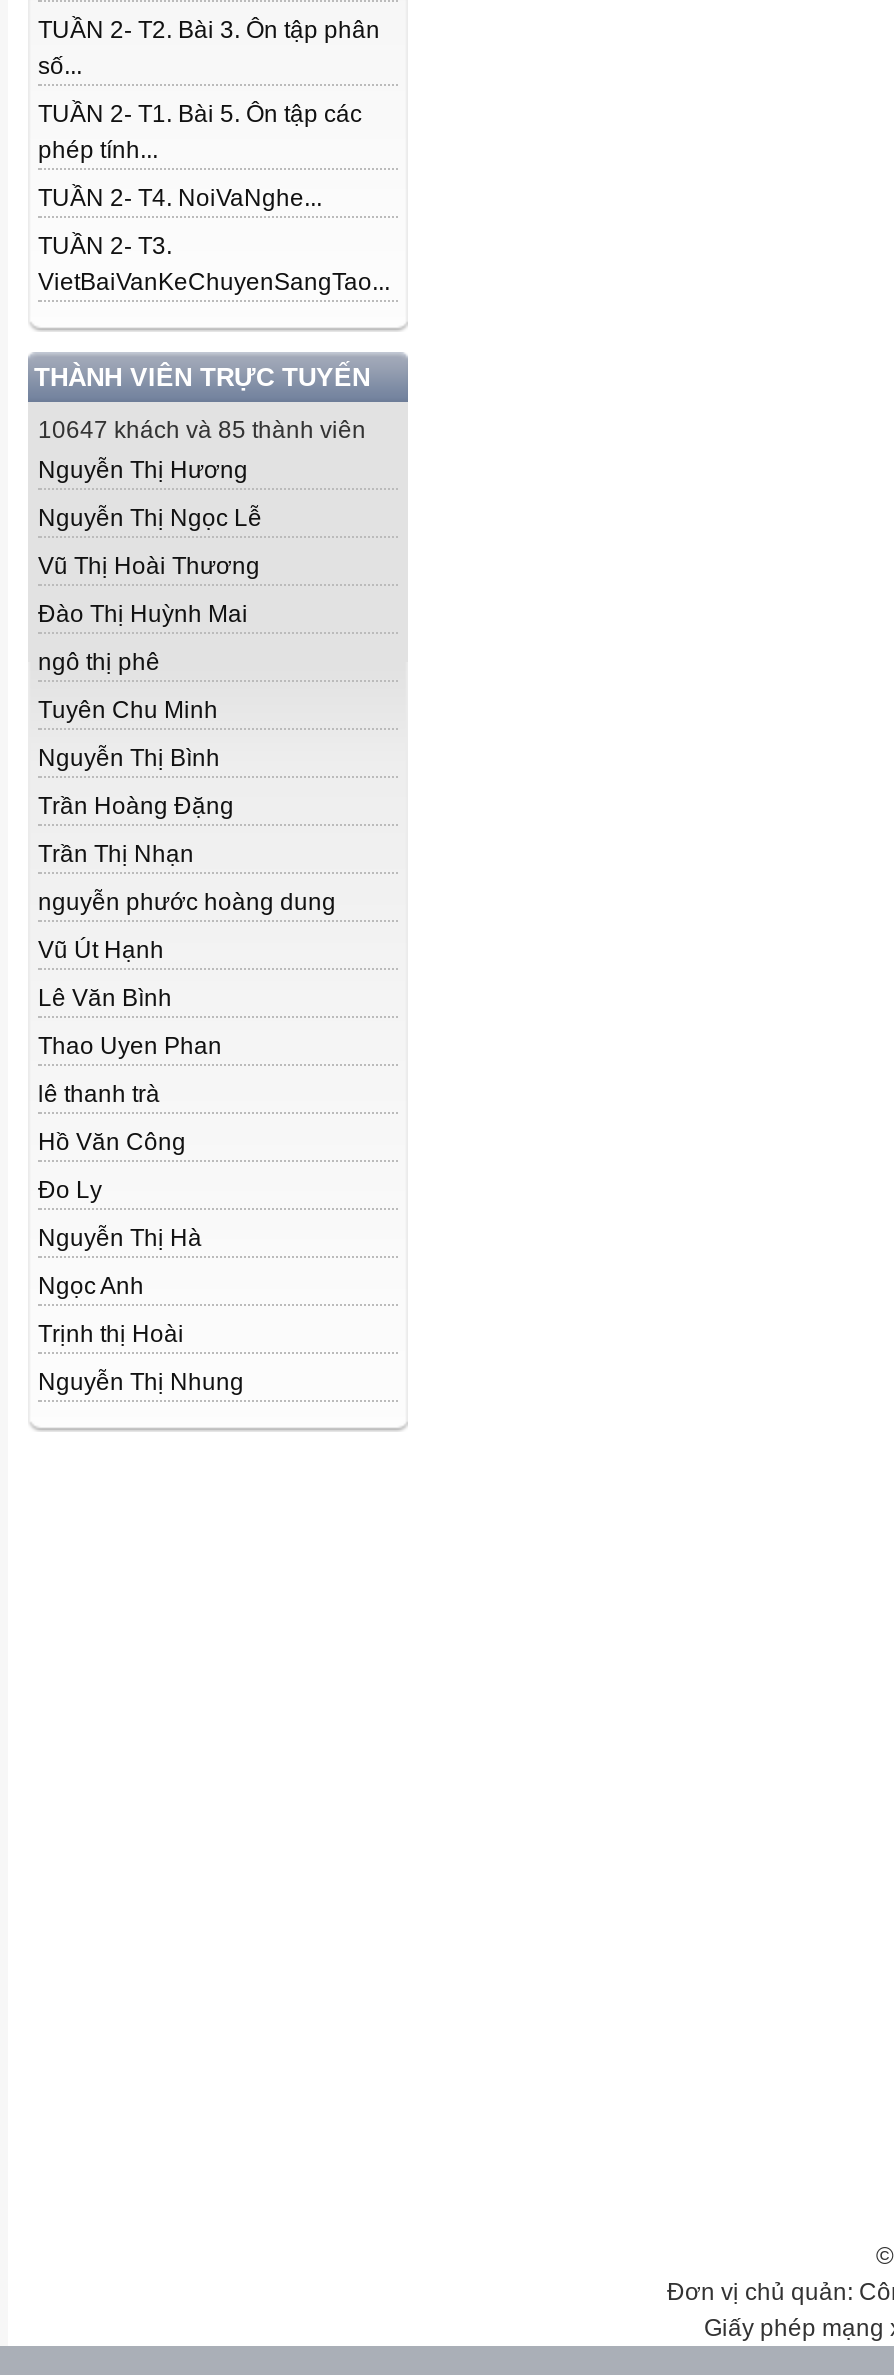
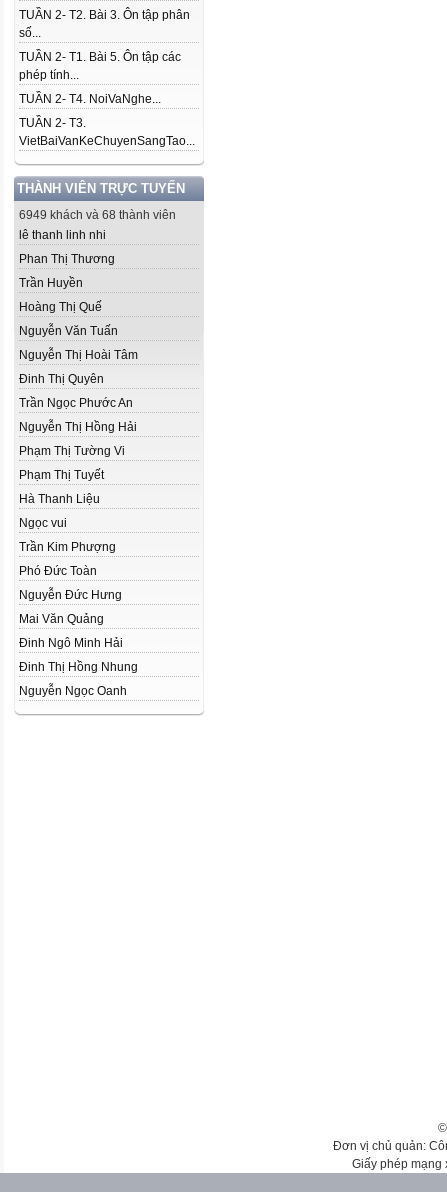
- 10647 khách và 85 thành viên
- Nguyễn Thị Hương
+ 6949 khách và 68 thành viên
+ lê thanh linh nhi

- Nguyễn Thị Ngọc Lễ
+ Phan Thị Thương

- Vũ Thị Hoài Thương
+ Trần Huyền

- Đào Thị Huỳnh Mai
+ Hoàng Thị Quế

- ngô thị phê
+ Nguyễn Văn Tuấn

- Tuyên Chu Minh
+ Nguyễn Thị Hoài Tâm

- Nguyễn Thị Bình
+ Đinh Thị Quyên

- Trần Hoàng Đặng
+ Trần Ngọc Phước An

- Trần Thị Nhạn
+ Nguyễn Thị Hồng Hải

- nguyễn phước hoàng dung
+ Phạm Thị Tường Vi

- Vũ Út Hạnh
+ Phạm Thị Tuyết

- Lê Văn Bình
+ Hà Thanh Liệu

- Thao Uyen Phan
+ Ngọc vui

- lê thanh trà
+ Trần Kim Phượng

- Hồ Văn Công
+ Phó Đức Toàn

- Đo Ly
+ Nguyễn Đức Hưng

- Nguyễn Thị Hà
+ Mai Văn Quảng

- Ngọc Anh
+ Đinh Ngô Minh Hải

- Trịnh thị Hoài
+ Đinh Thị Hồng Nhung

- Nguyễn Thị Nhung
+ Nguyễn Ngọc Oanh
